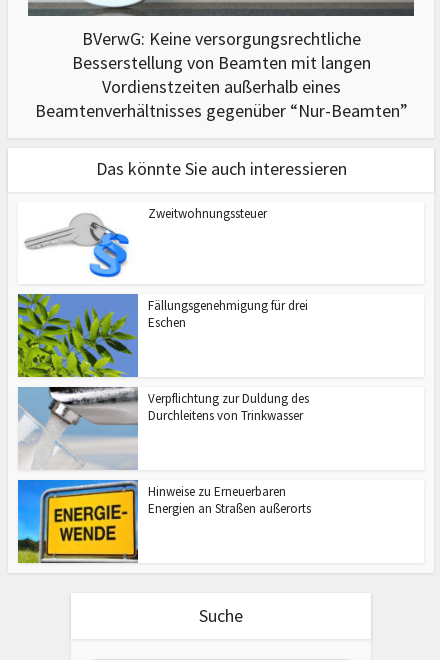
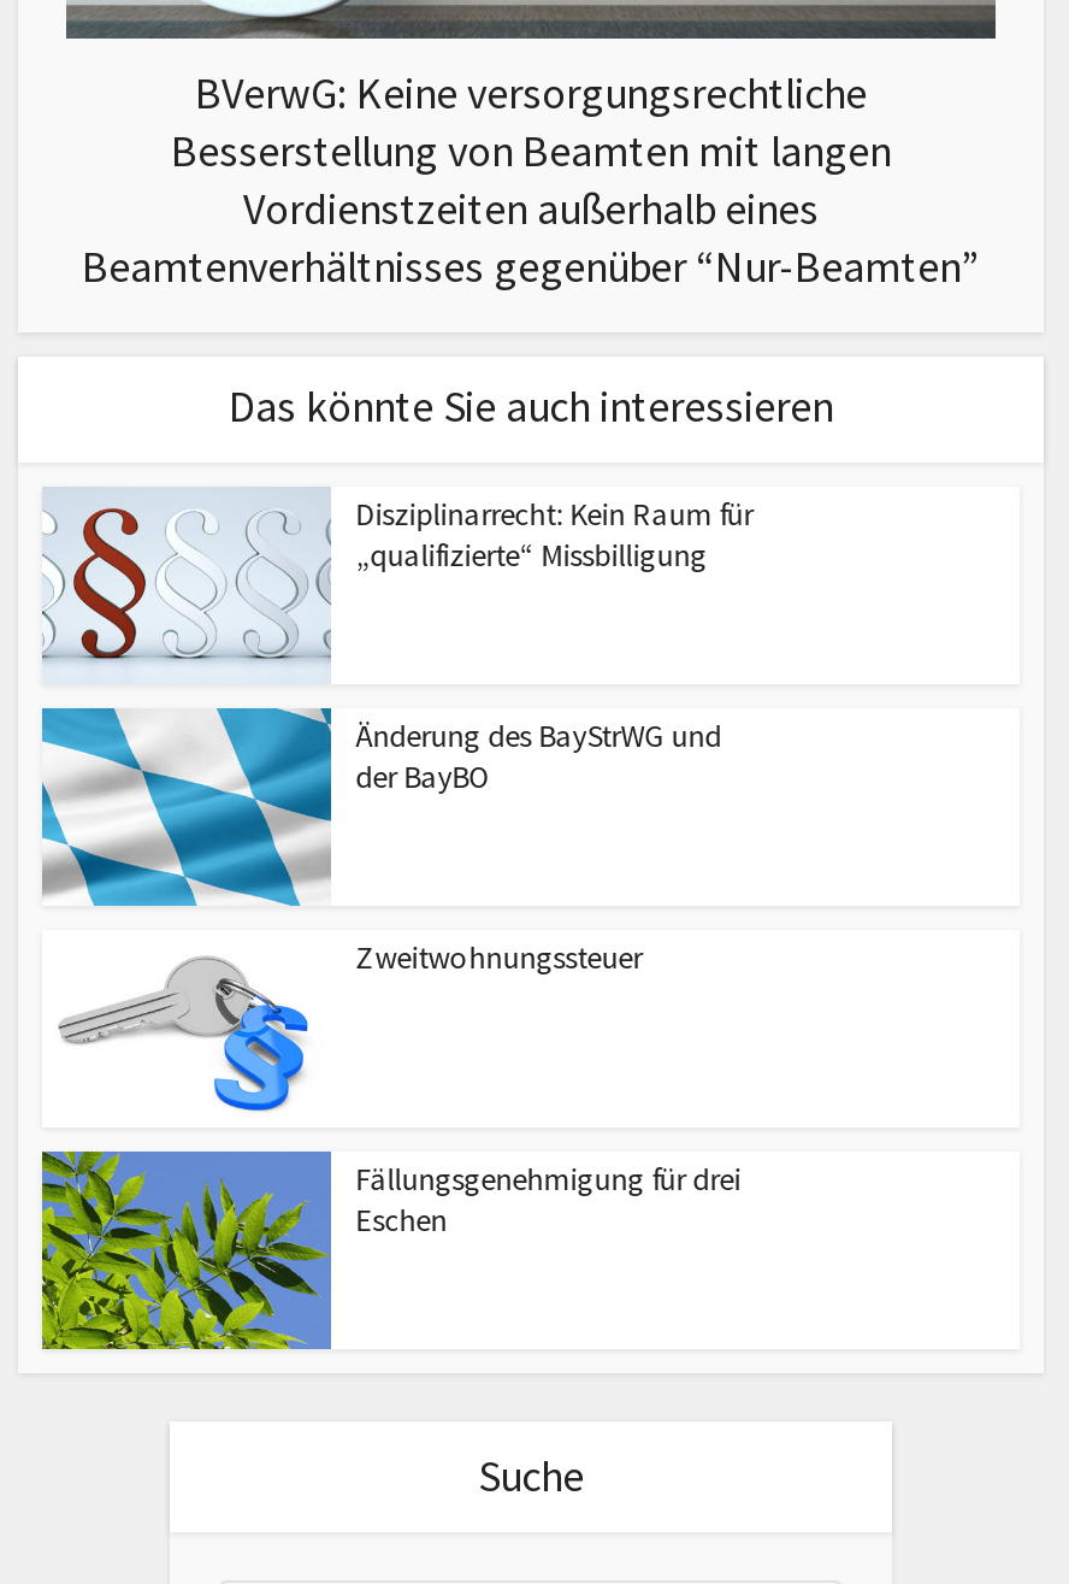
+ [image]
+ Disziplinarrecht: Kein Raum für
+ „qualifizierte“ Missbilligung

+ [image]
+ Änderung des BayStrWG und
+ der BayBO

moved down: [image] | Zweitwohnungssteuer | Fällungsgenehmigung für drei | Eschen

moved down: [image]

- [image]
- Verpflichtung zur Duldung des
- Durchleitens von Trinkwasser

- [image]
- Hinweise zu Erneuerbaren
- Energien an Straßen außerorts
